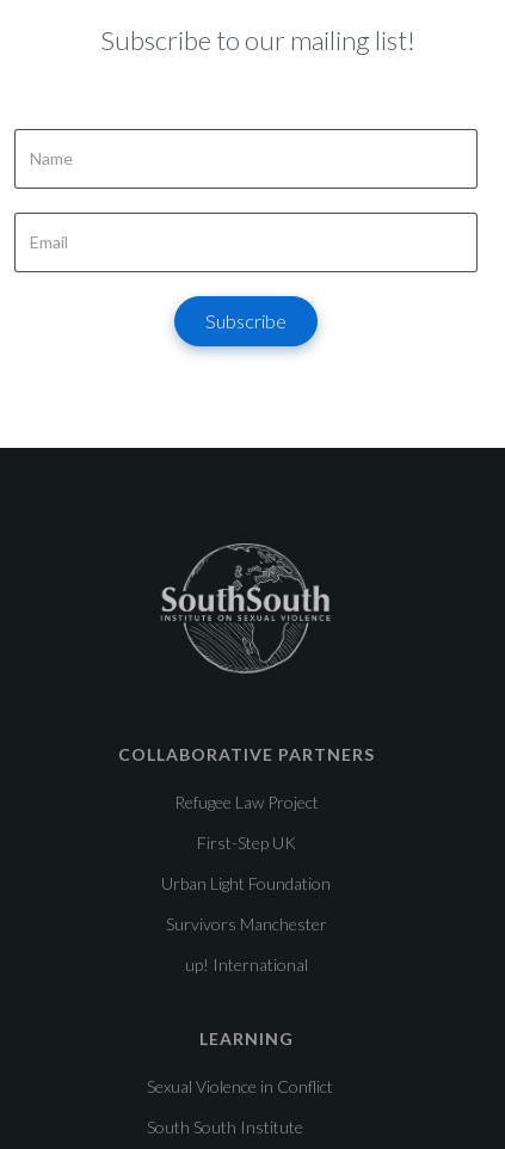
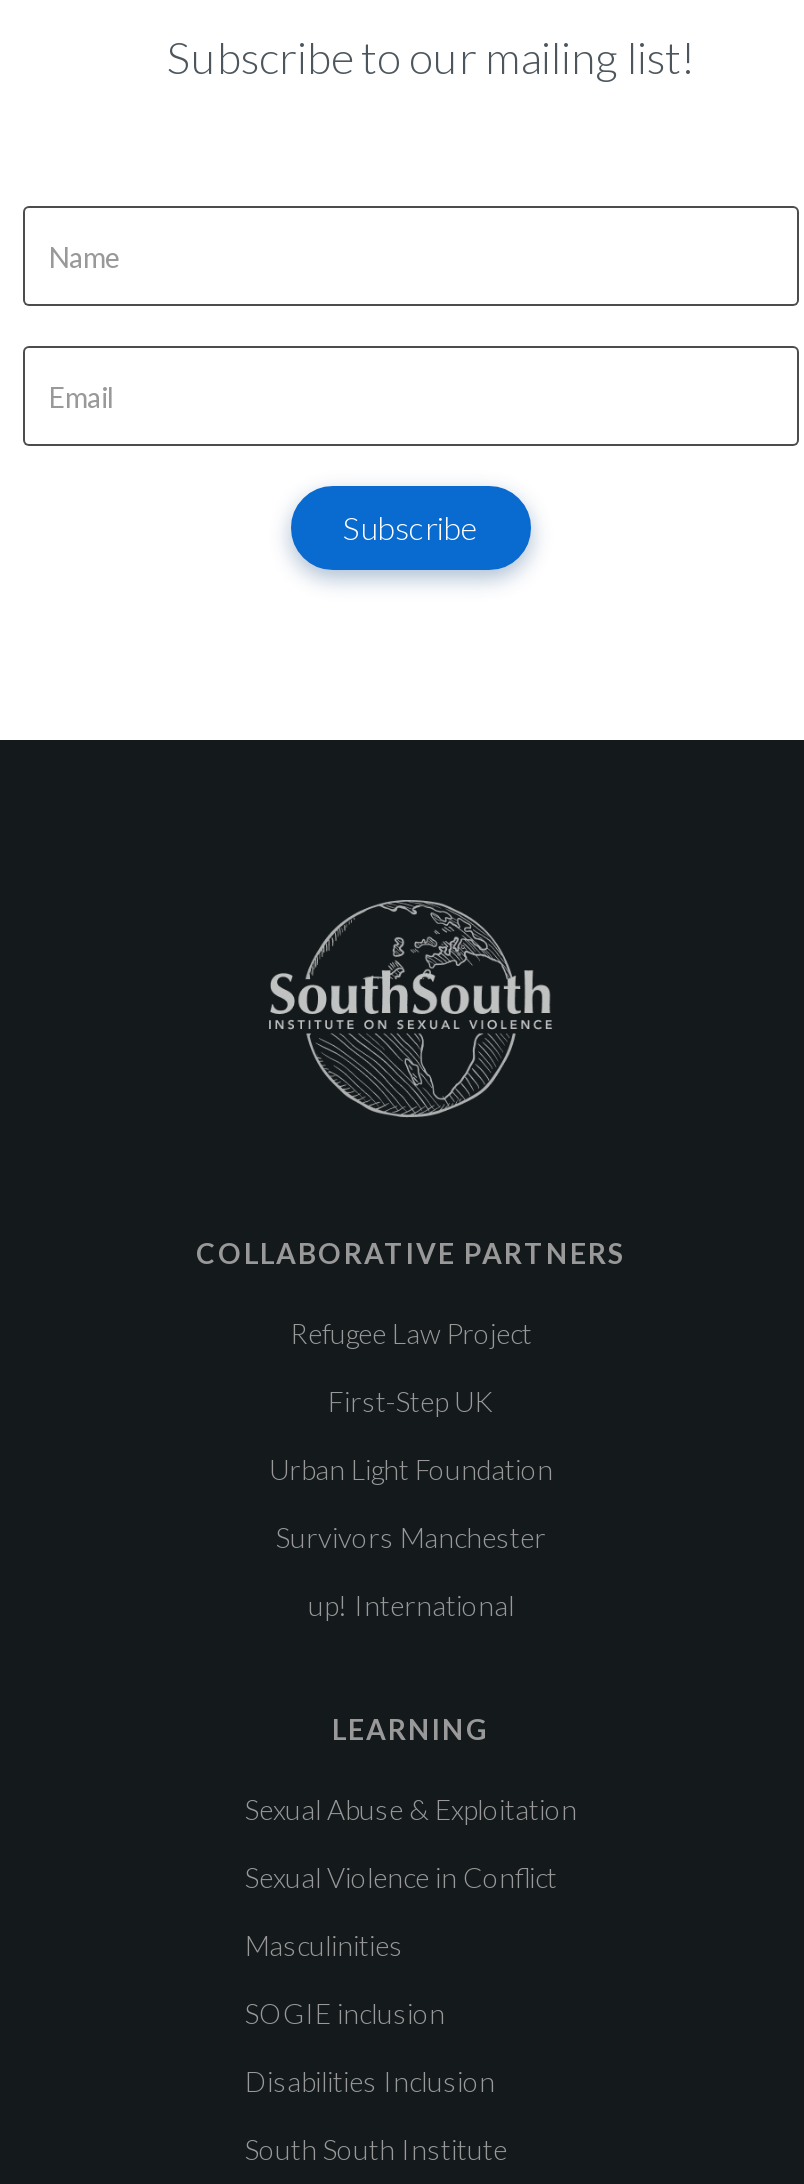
+ Sexual Abuse & Exploitation

+ Masculinities
+ SOGIE inclusion
+ Disabilities Inclusion
